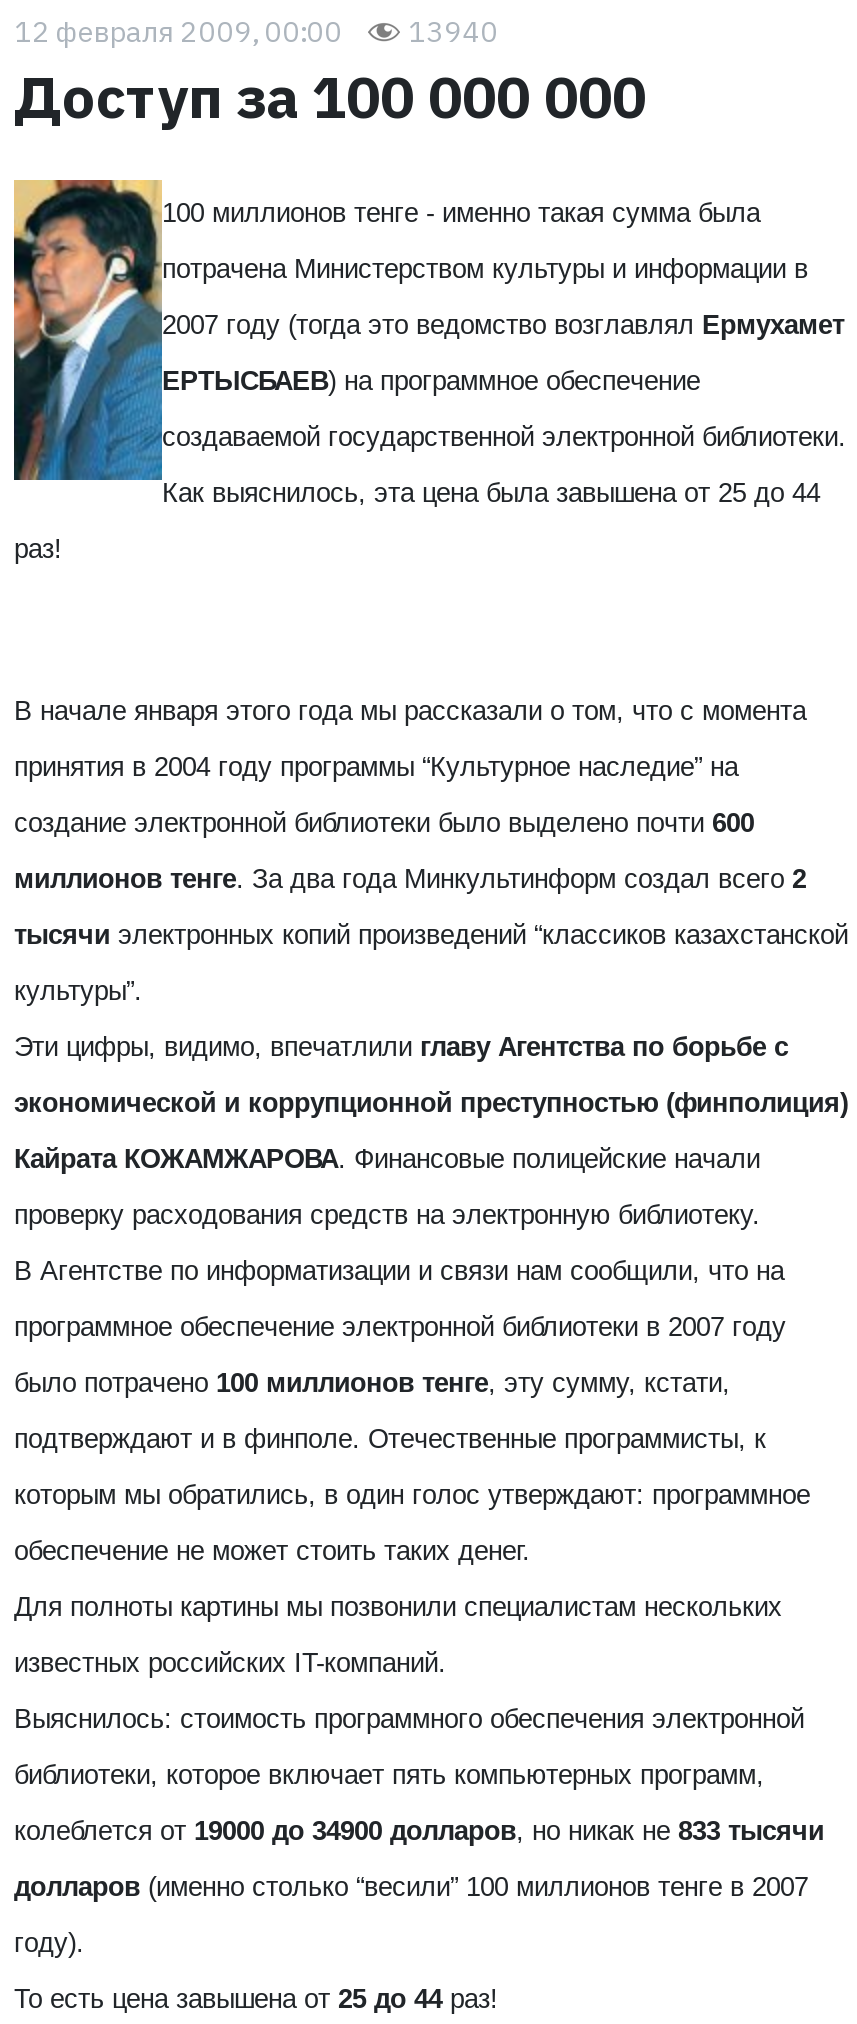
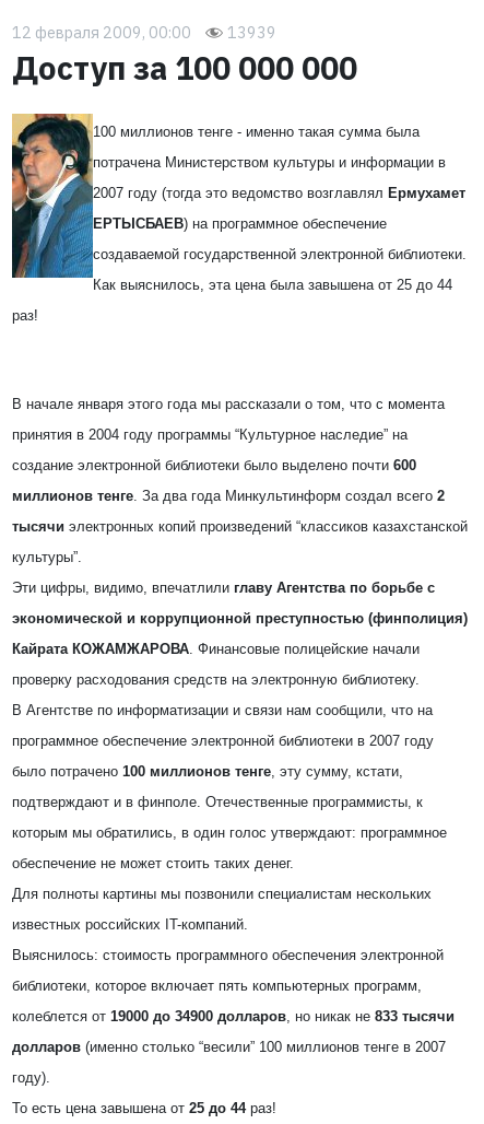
- 12 февраля 2009, 00:00 13940
+ 12 февраля 2009, 00:00 13939
